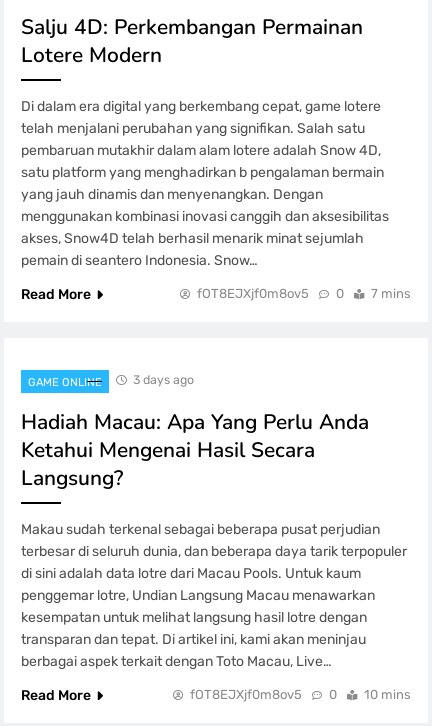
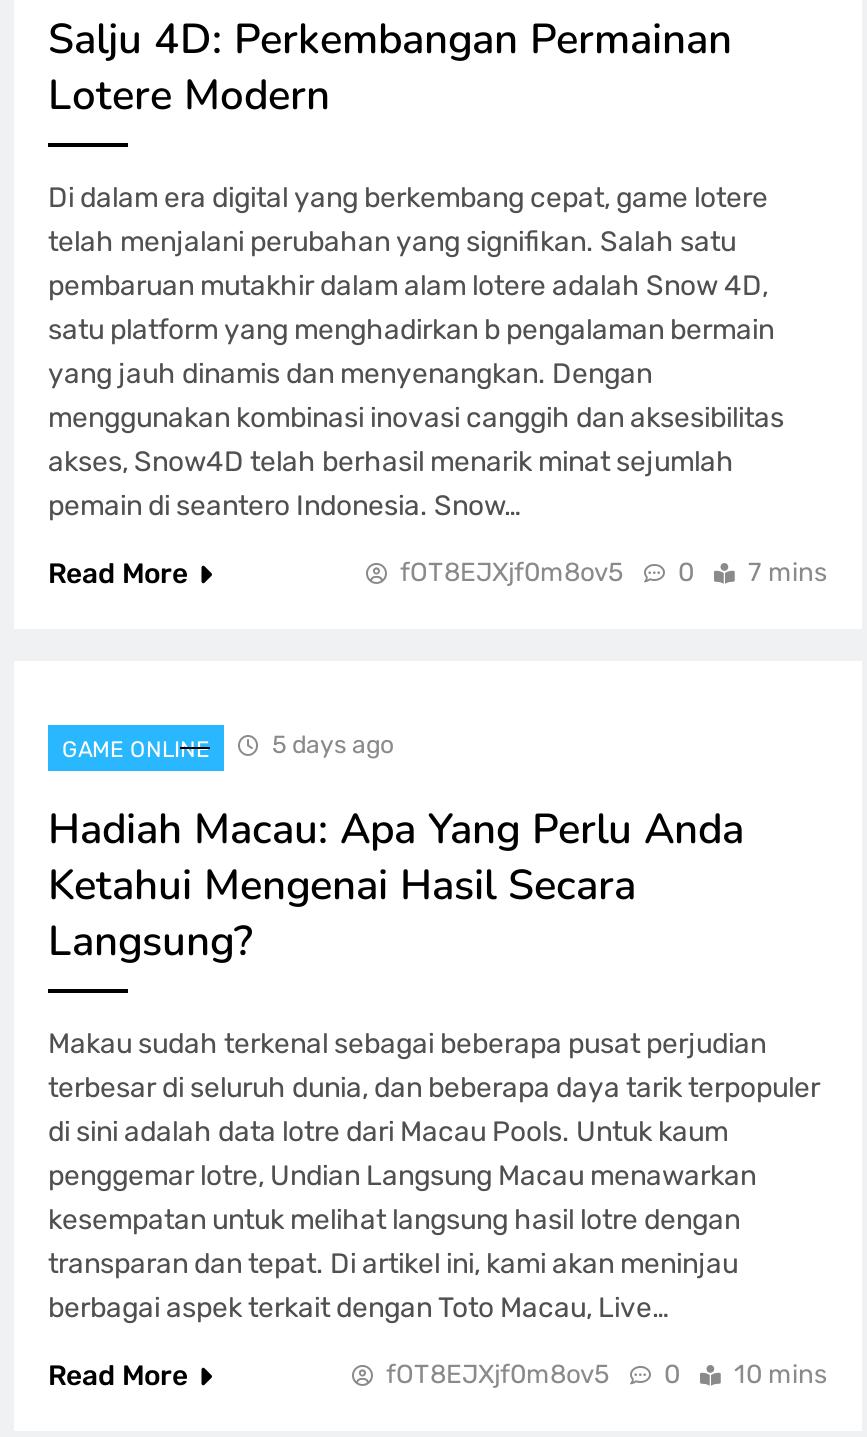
- 3 days ago
+ 5 days ago
